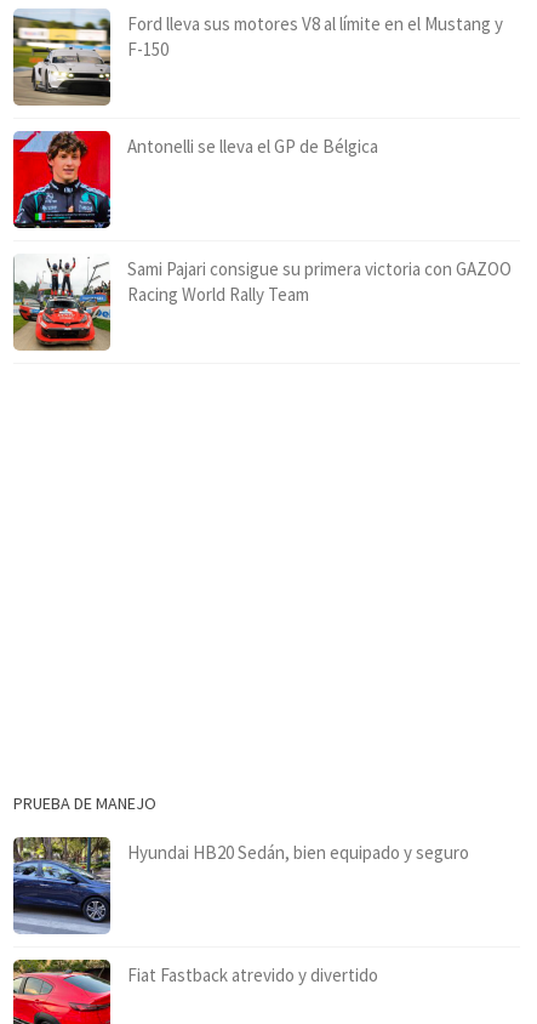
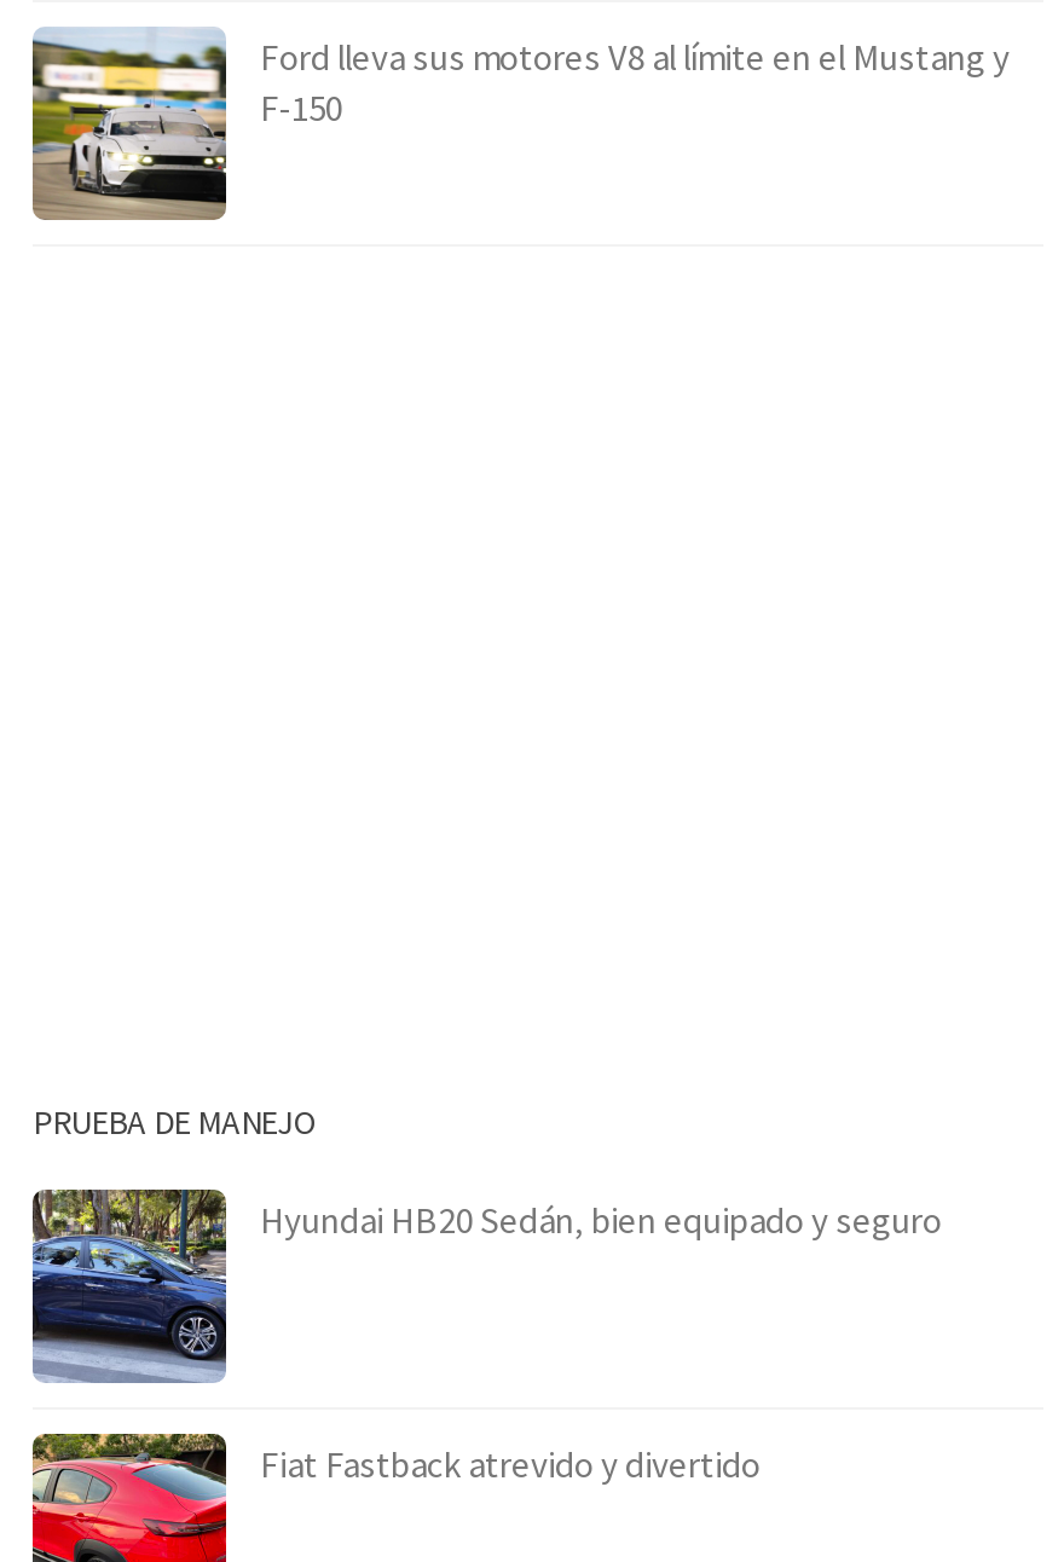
- [image]
- Antonelli se lleva el GP de Bélgica

- [image]
- Sami Pajari consigue su primera victoria con GAZOO
- Racing World Rally Team
